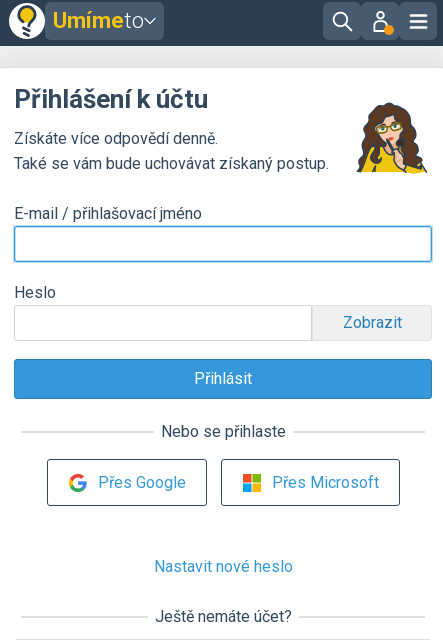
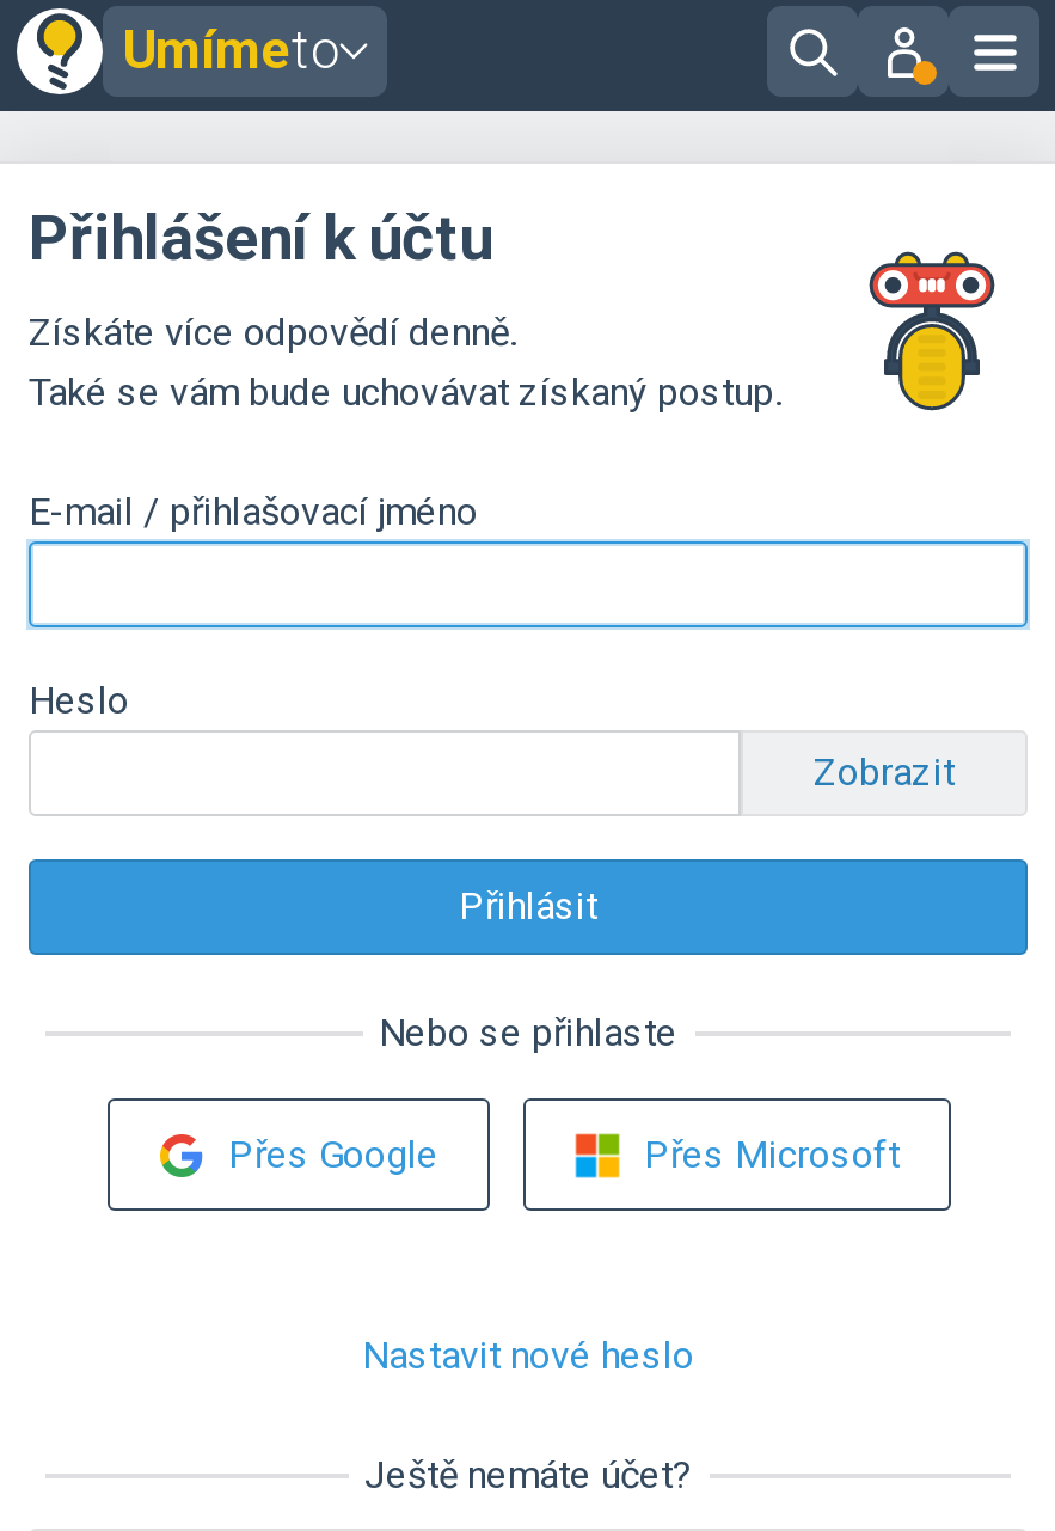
- [image]
+ [image]
